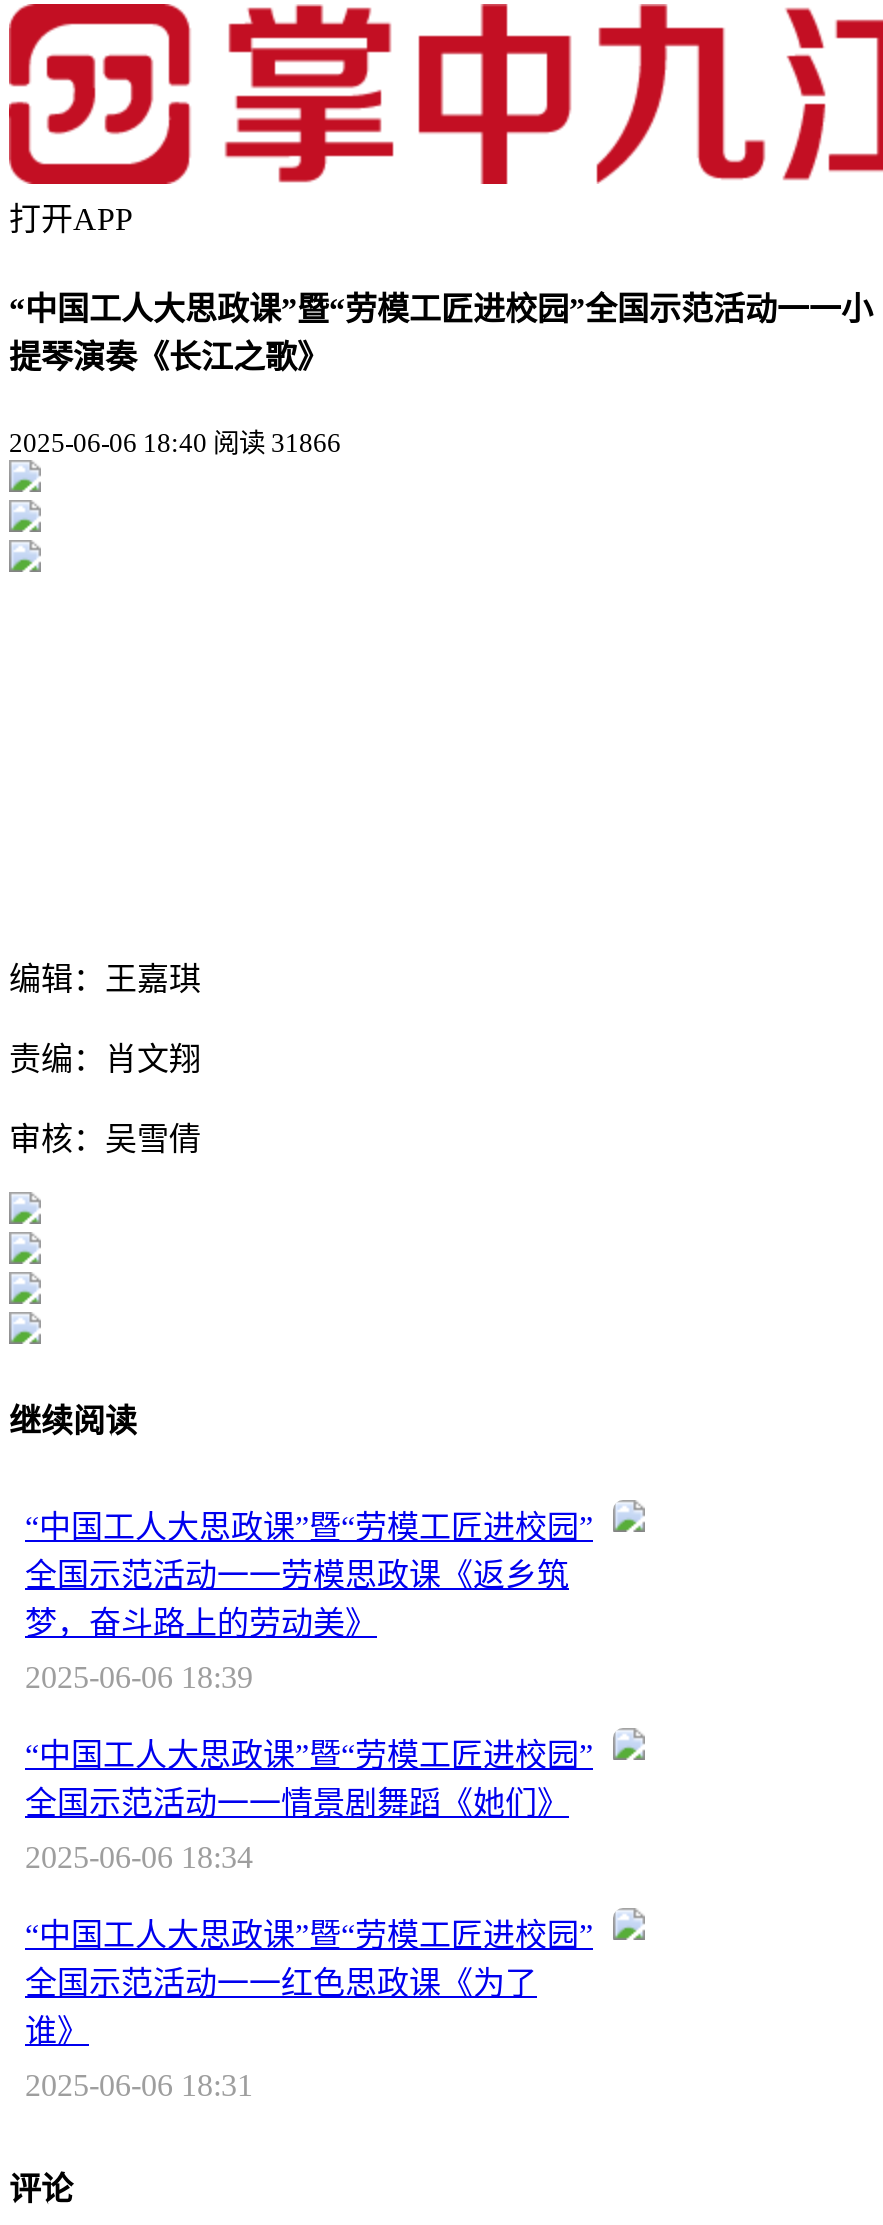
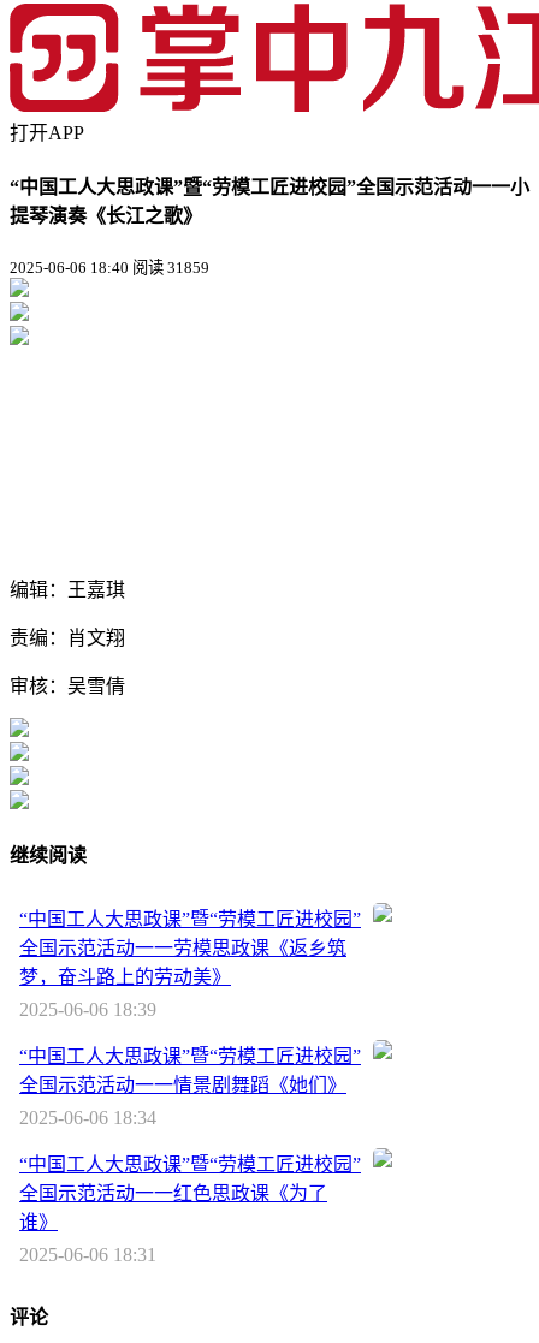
- 2025-06-06 18:40阅读 31866
+ 2025-06-06 18:40阅读 31859
